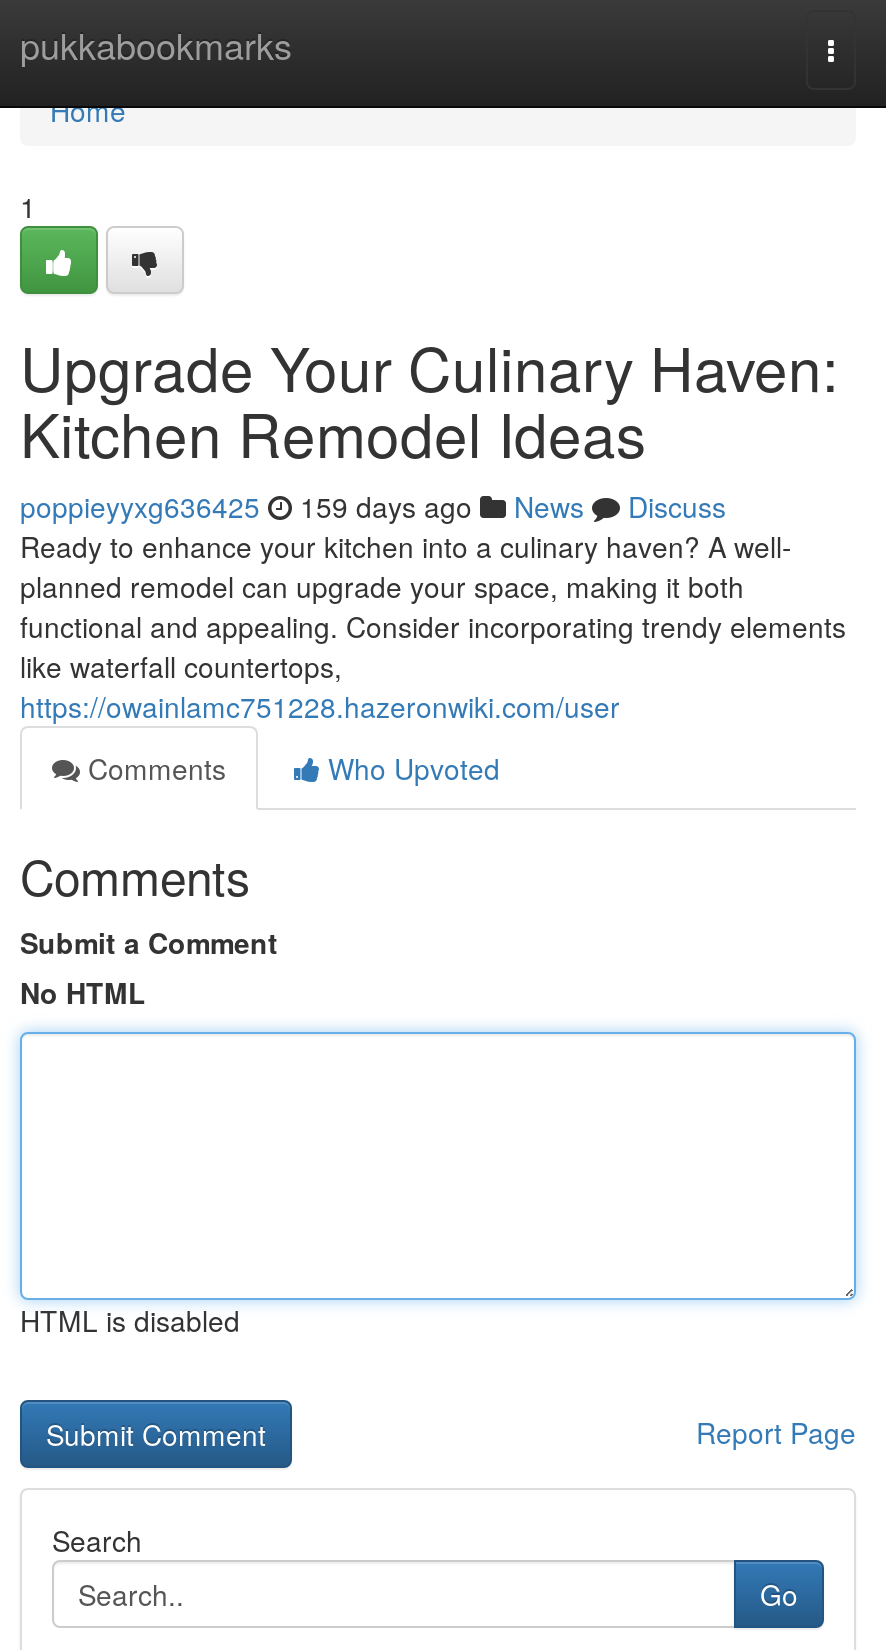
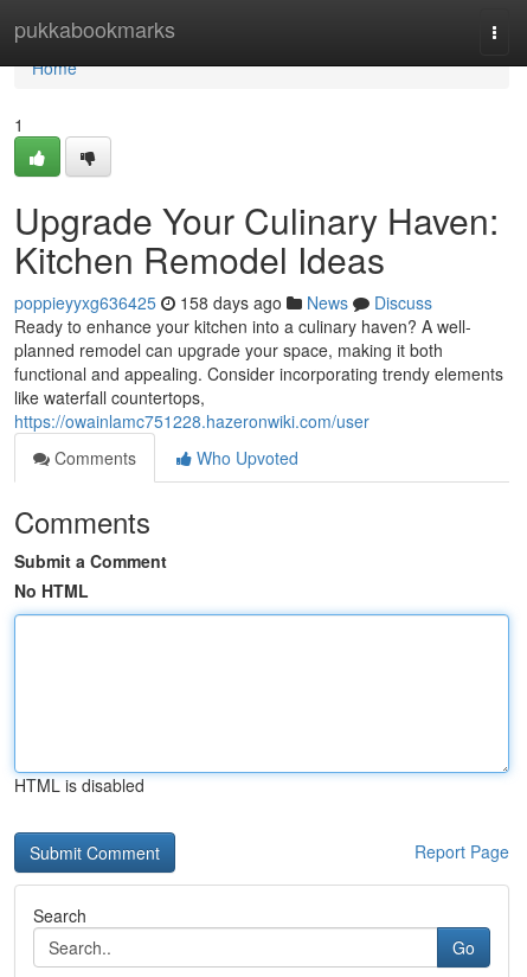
- poppieyyxg636425 159 days ago News Discuss
+ poppieyyxg636425 158 days ago News Discuss
